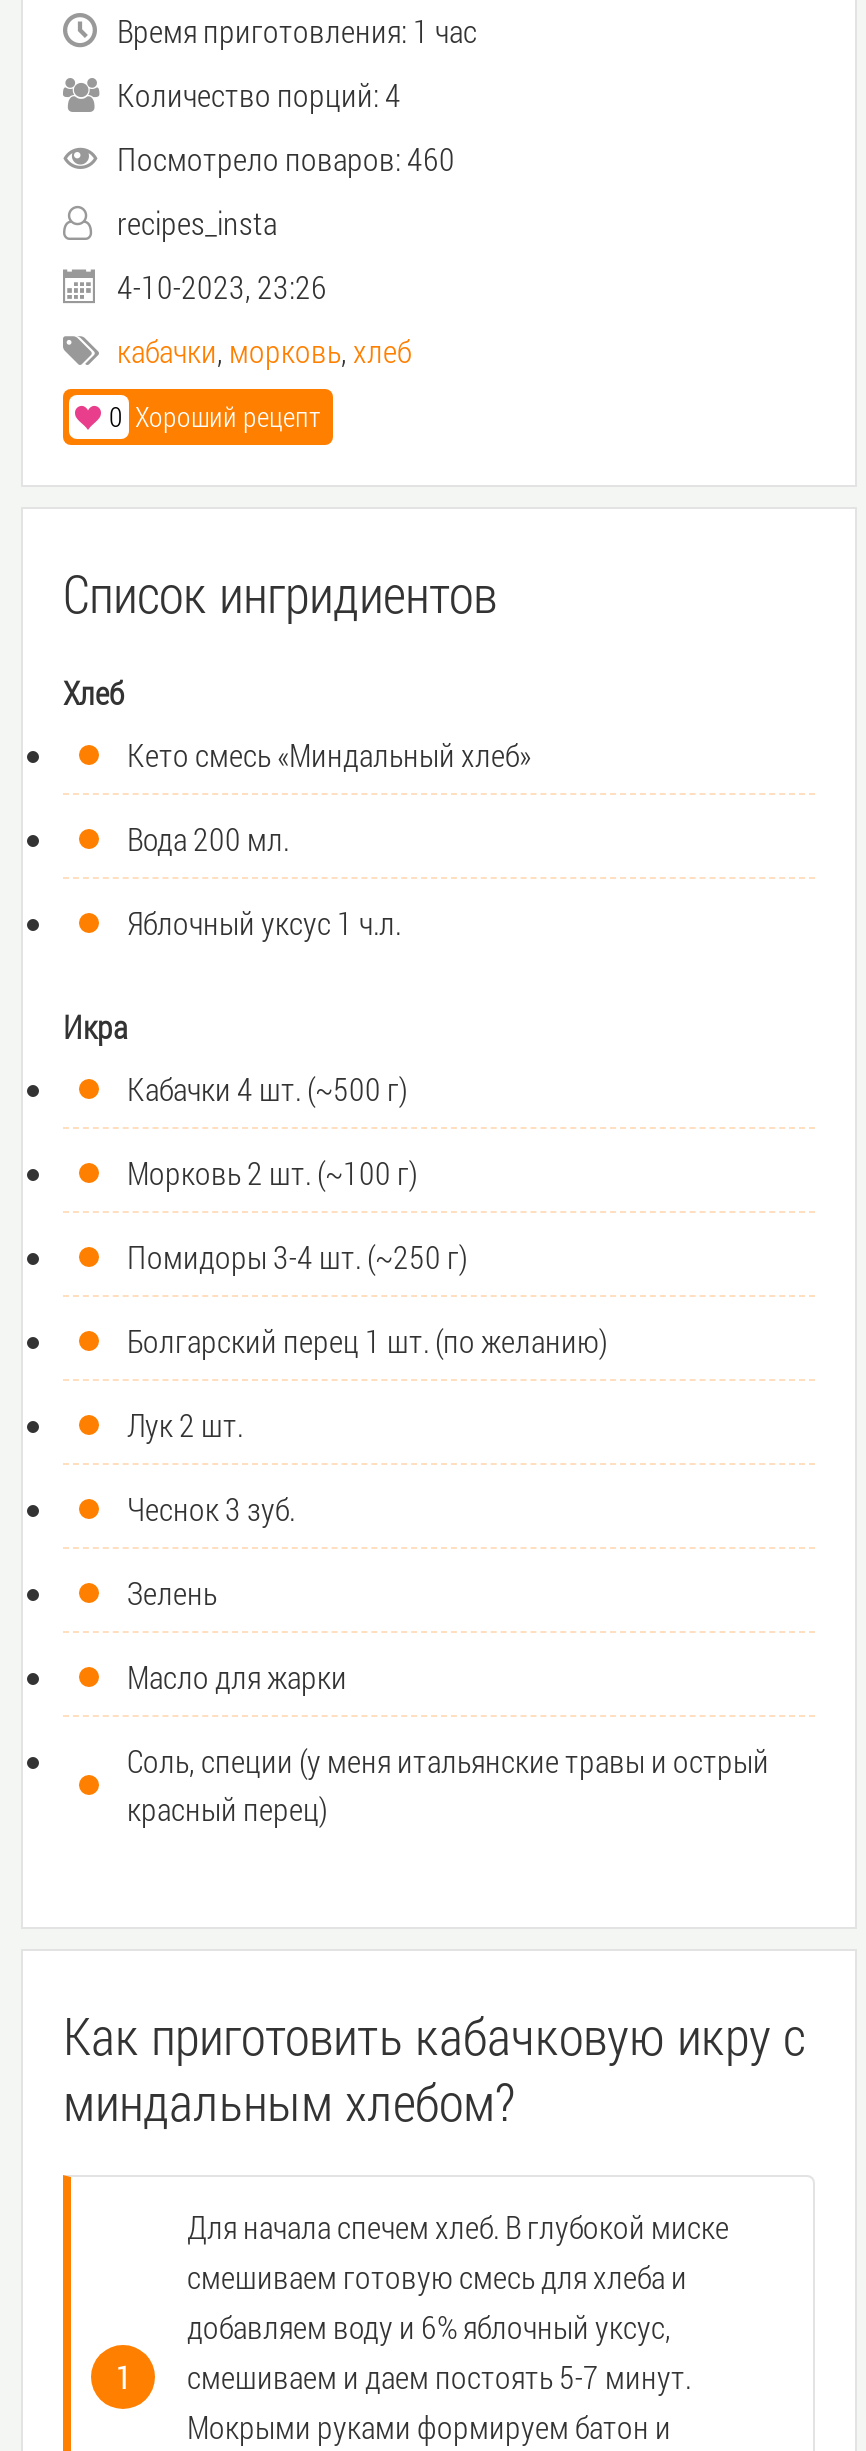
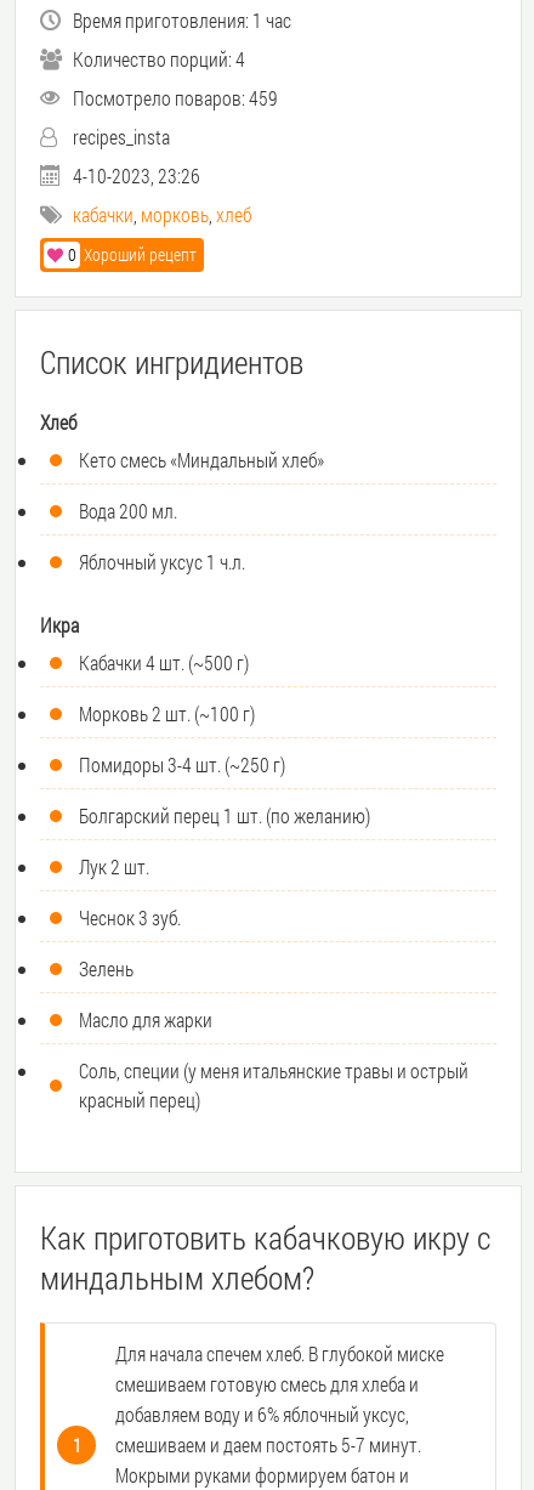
- Посмотрело поваров: 460
+ Посмотрело поваров: 459
